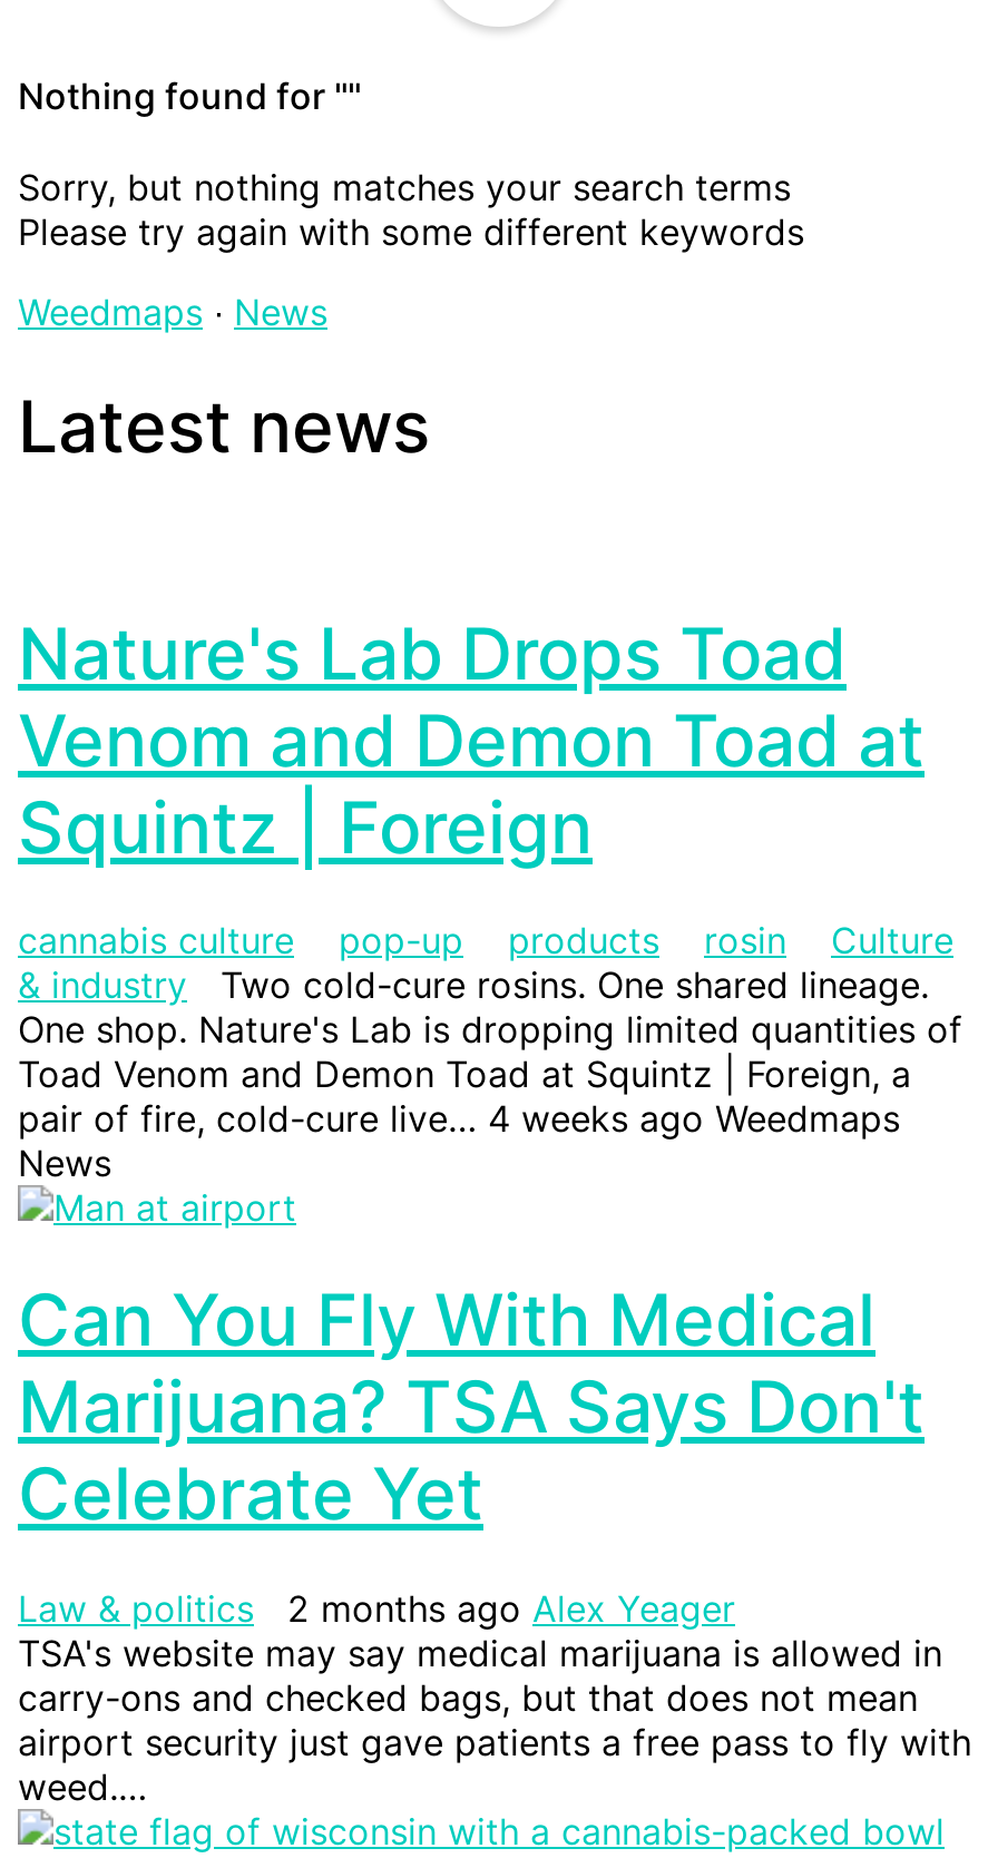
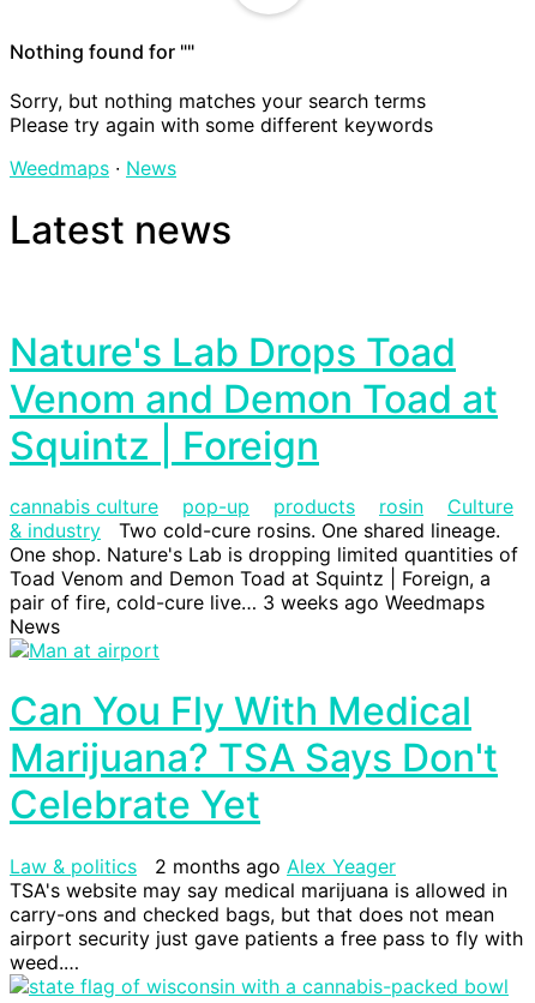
- pair of fire, cold-cure live… 4 weeks ago Weedmaps
+ pair of fire, cold-cure live… 3 weeks ago Weedmaps
